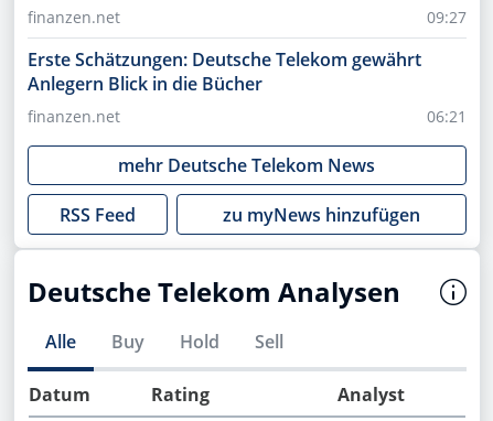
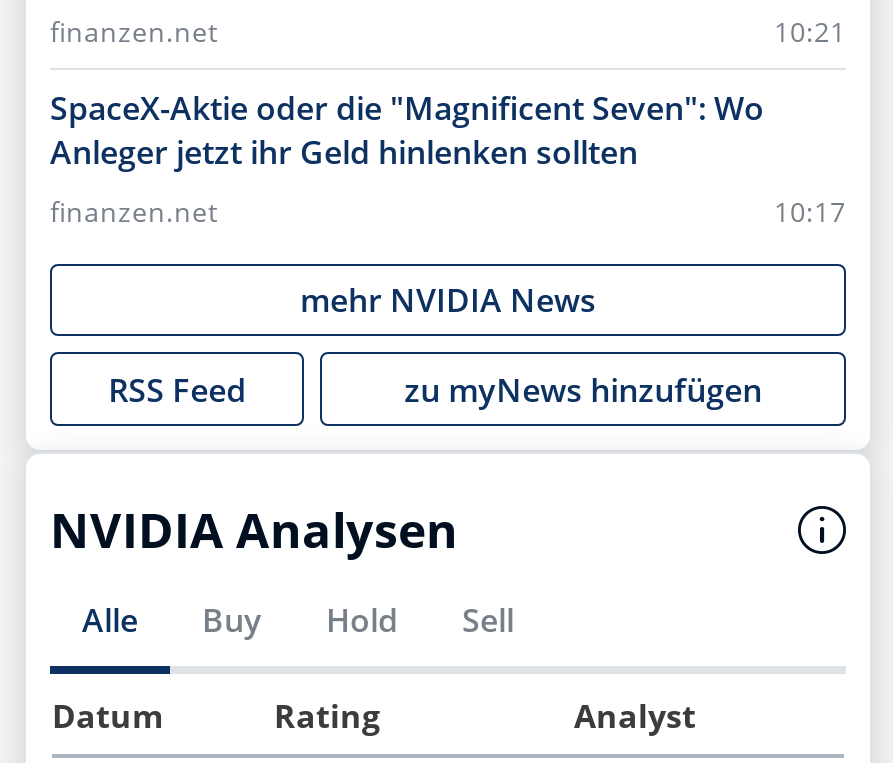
- 09:27
+ 10:21

- Erste Schätzungen: Deutsche Telekom gewährt
- Anlegern Blick in die Bücher
+ SpaceX-Aktie oder die "Magnificent Seven": Wo
+ Anleger jetzt ihr Geld hinlenken sollten

- 06:21
+ 10:17

- mehr Deutsche Telekom News
+ mehr NVIDIA News

- Deutsche Telekom Analysen
+ NVIDIA Analysen
